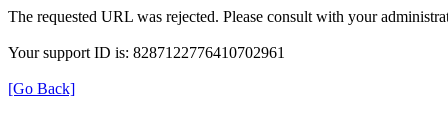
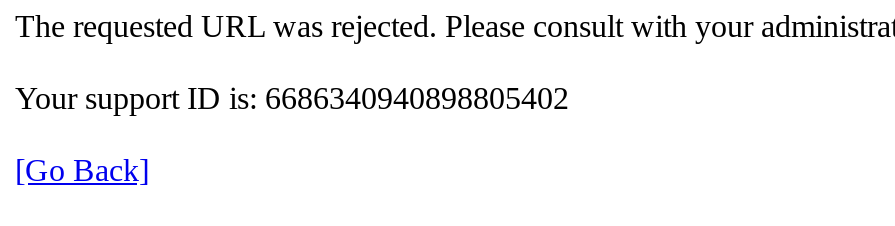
- Your support ID is: 8287122776410702961
+ Your support ID is: 6686340940898805402
